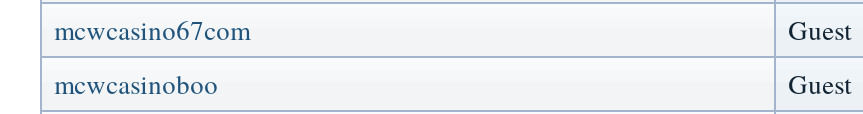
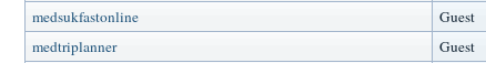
- mcwcasino67com
+ medsukfastonline

- mcwcasinoboo
+ medtriplanner
